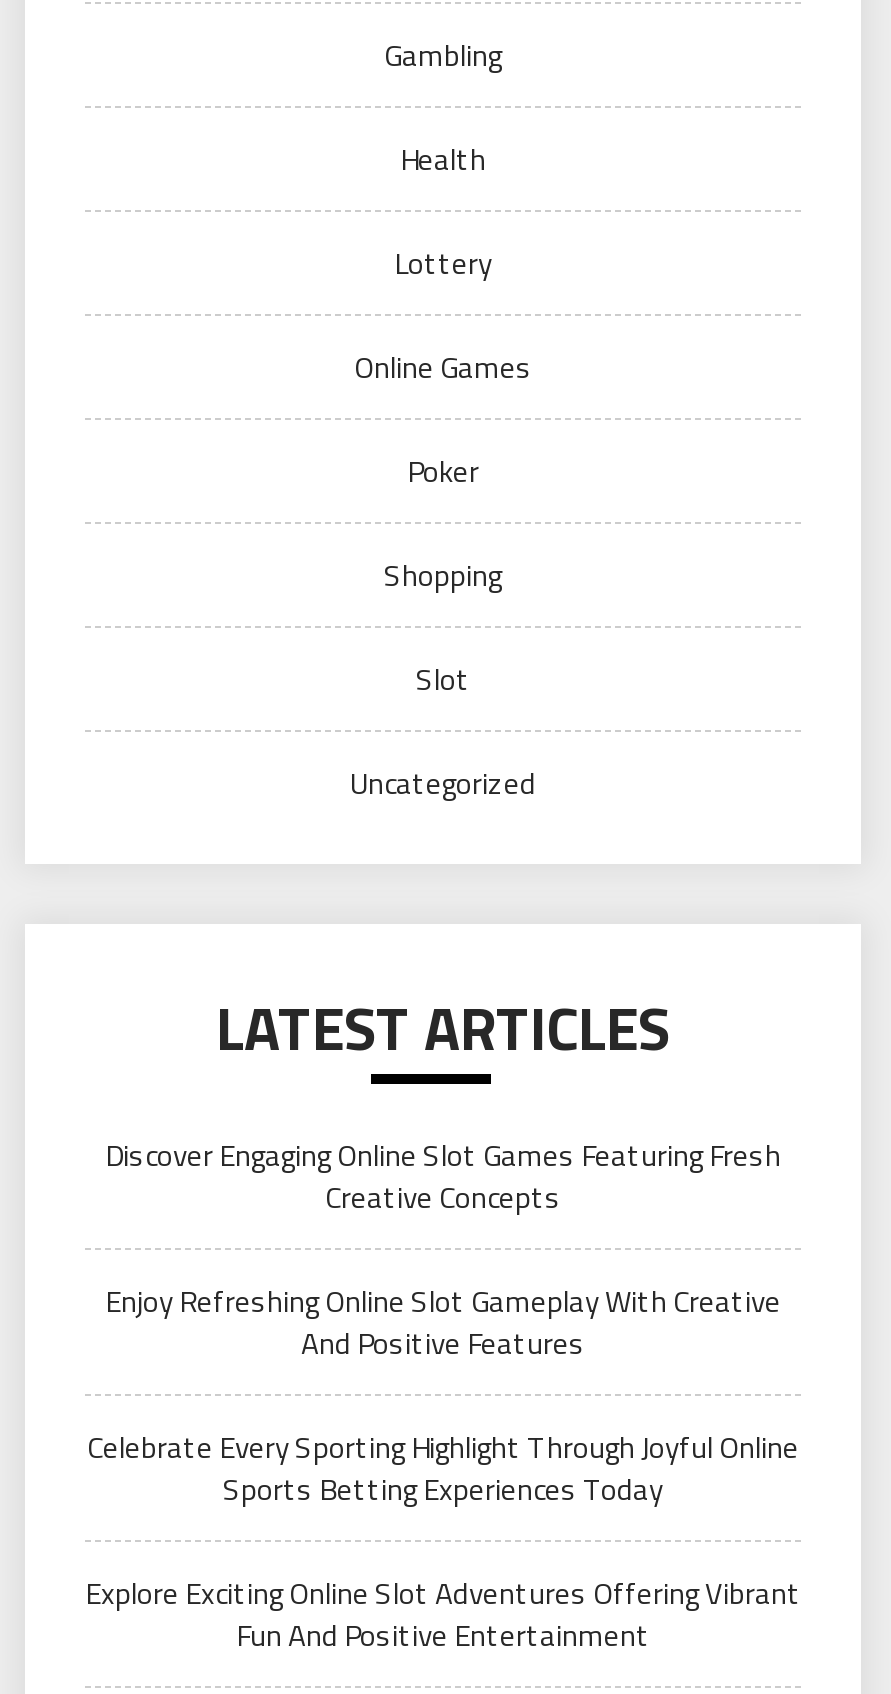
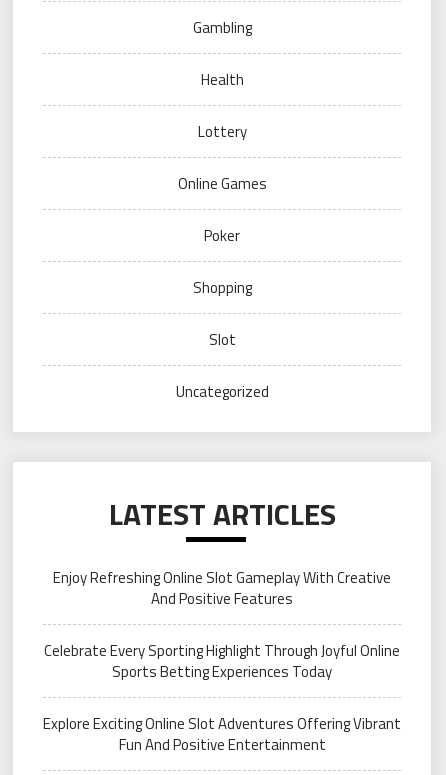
- Discover Engaging Online Slot Games Featuring Fresh
- Creative Concepts
